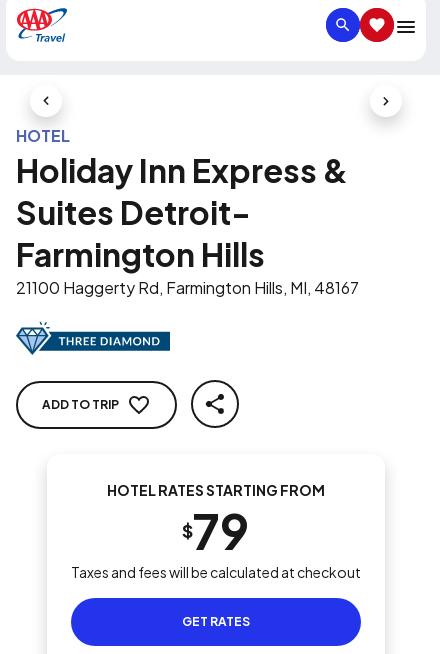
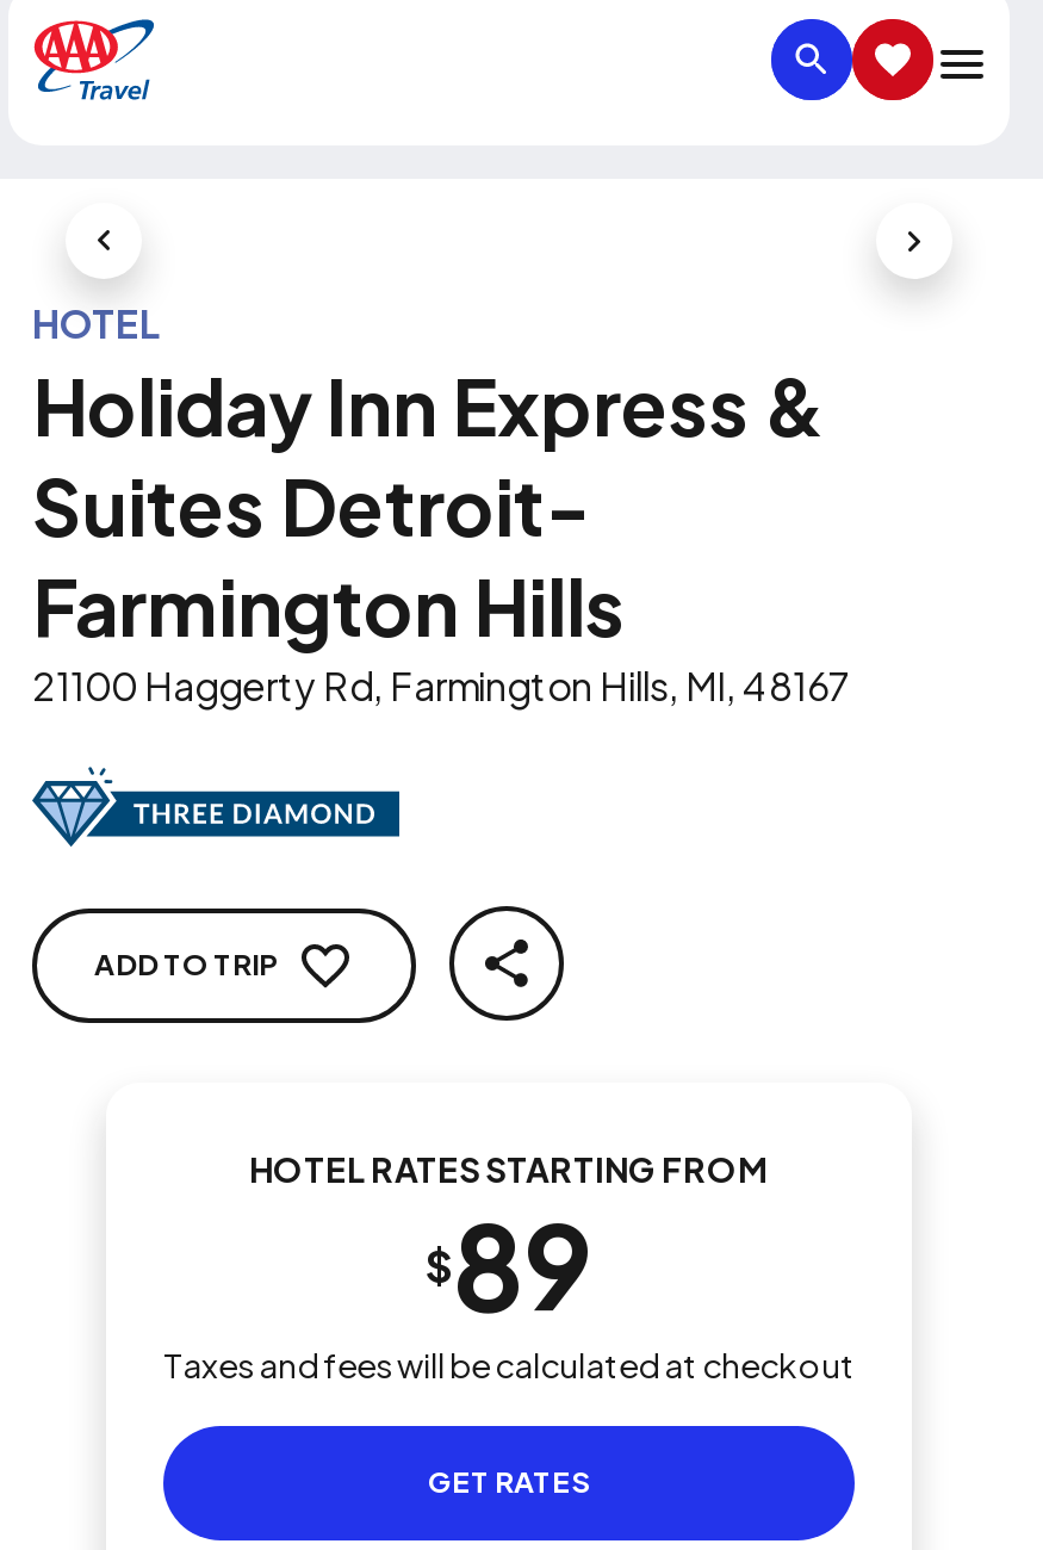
- $79
+ $89
